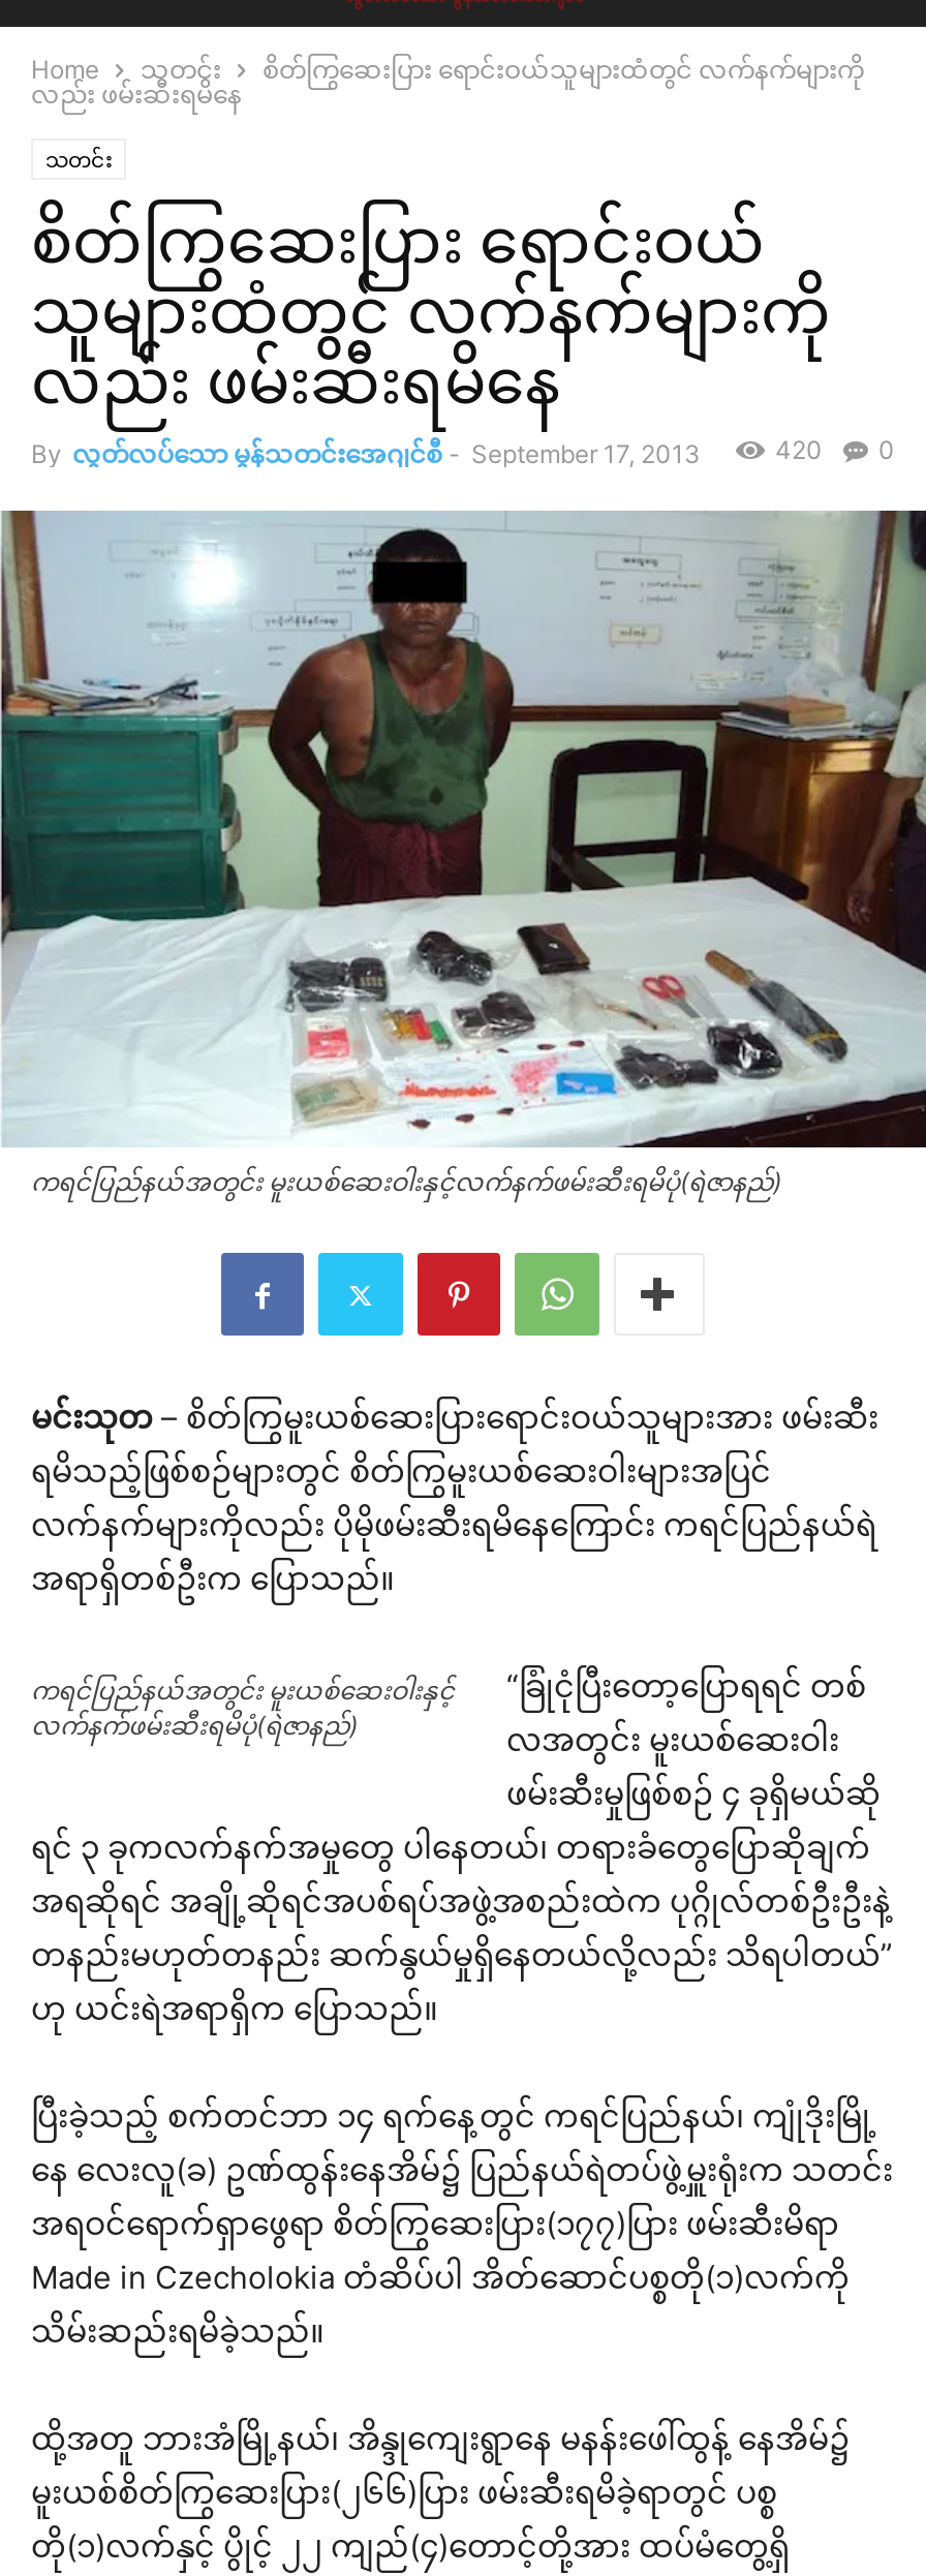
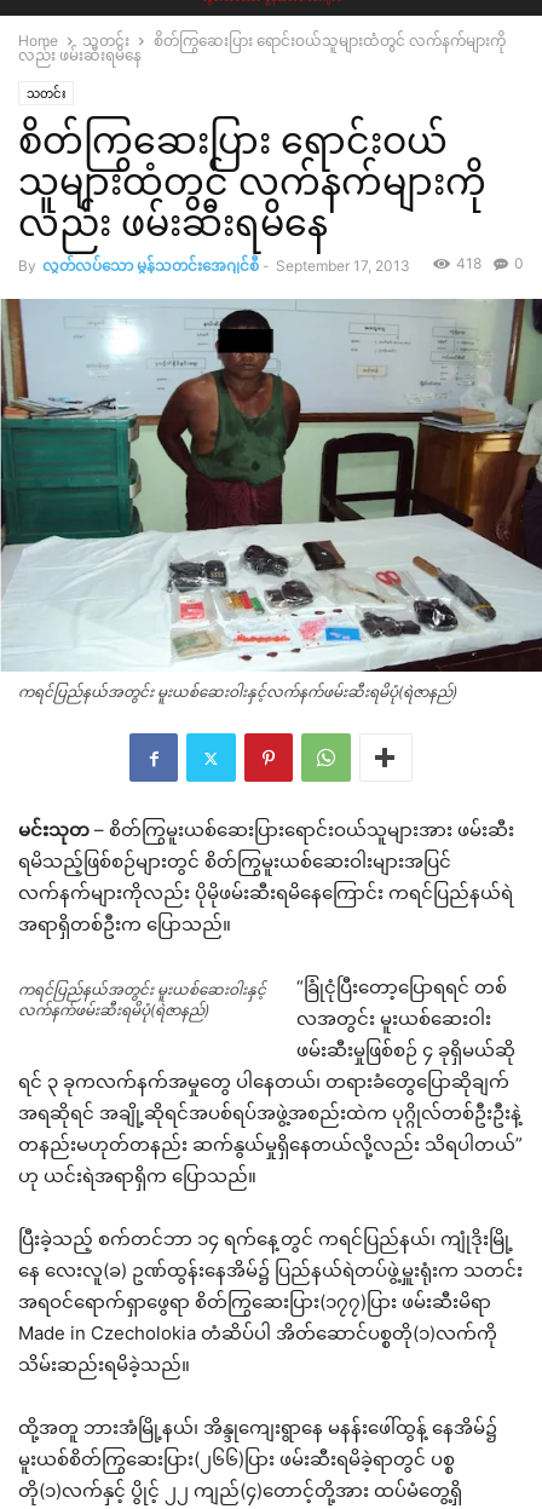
- 420 0
+ 418 0
